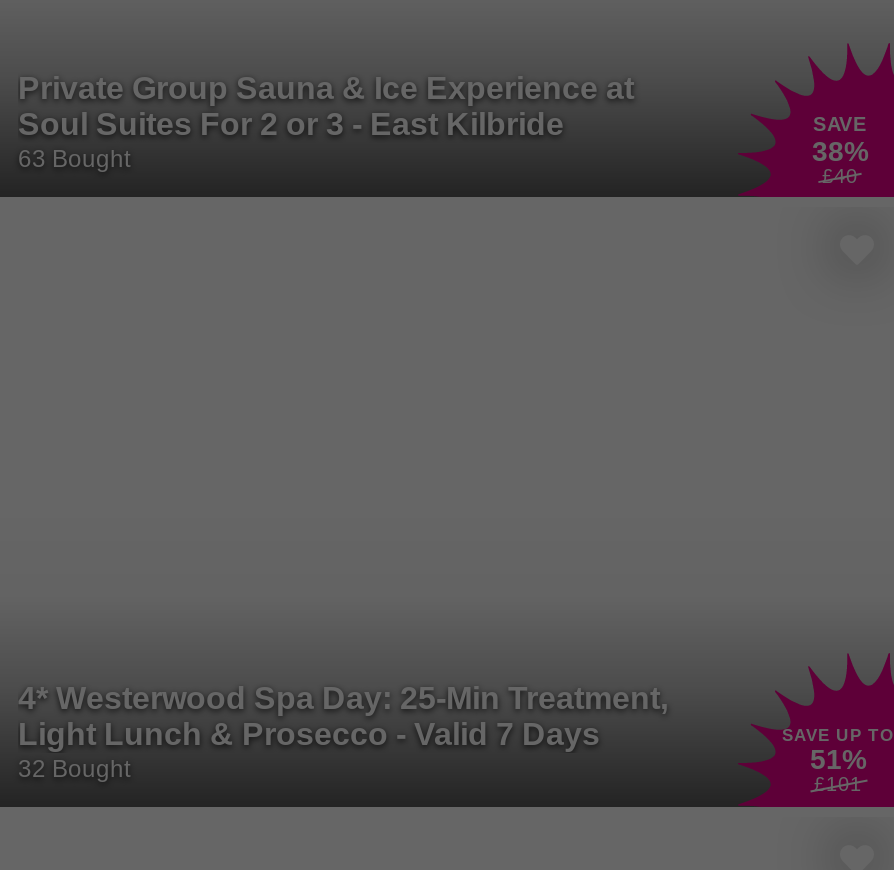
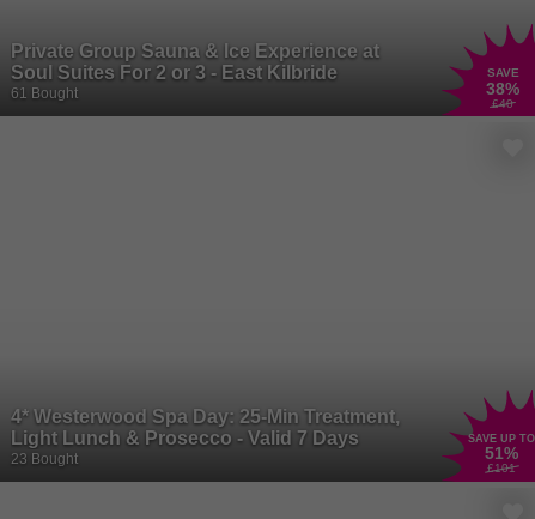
- 63 Bought
+ 61 Bought

- 32 Bought
+ 23 Bought
